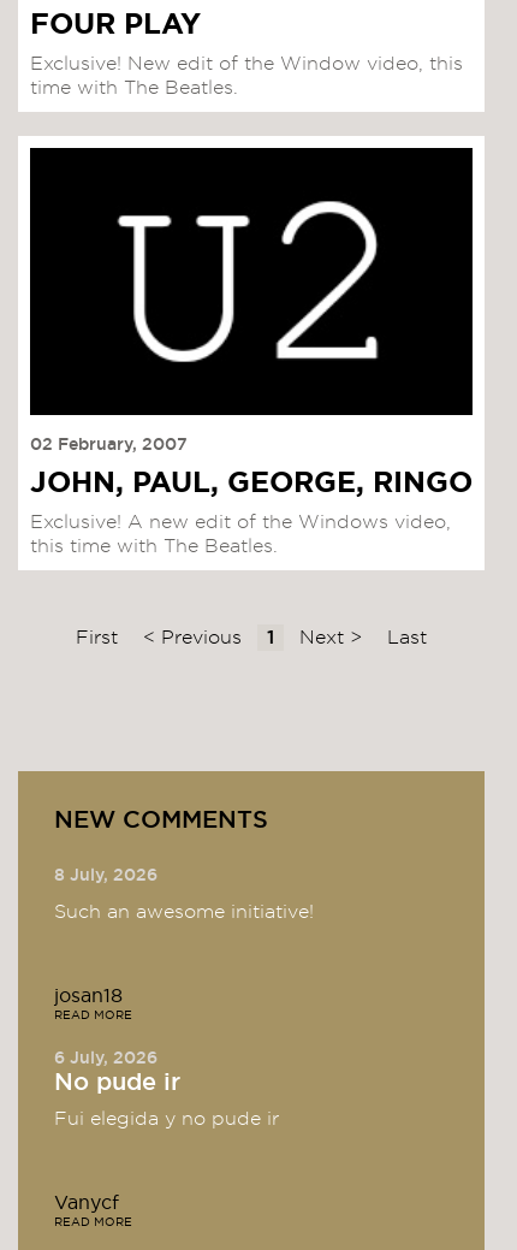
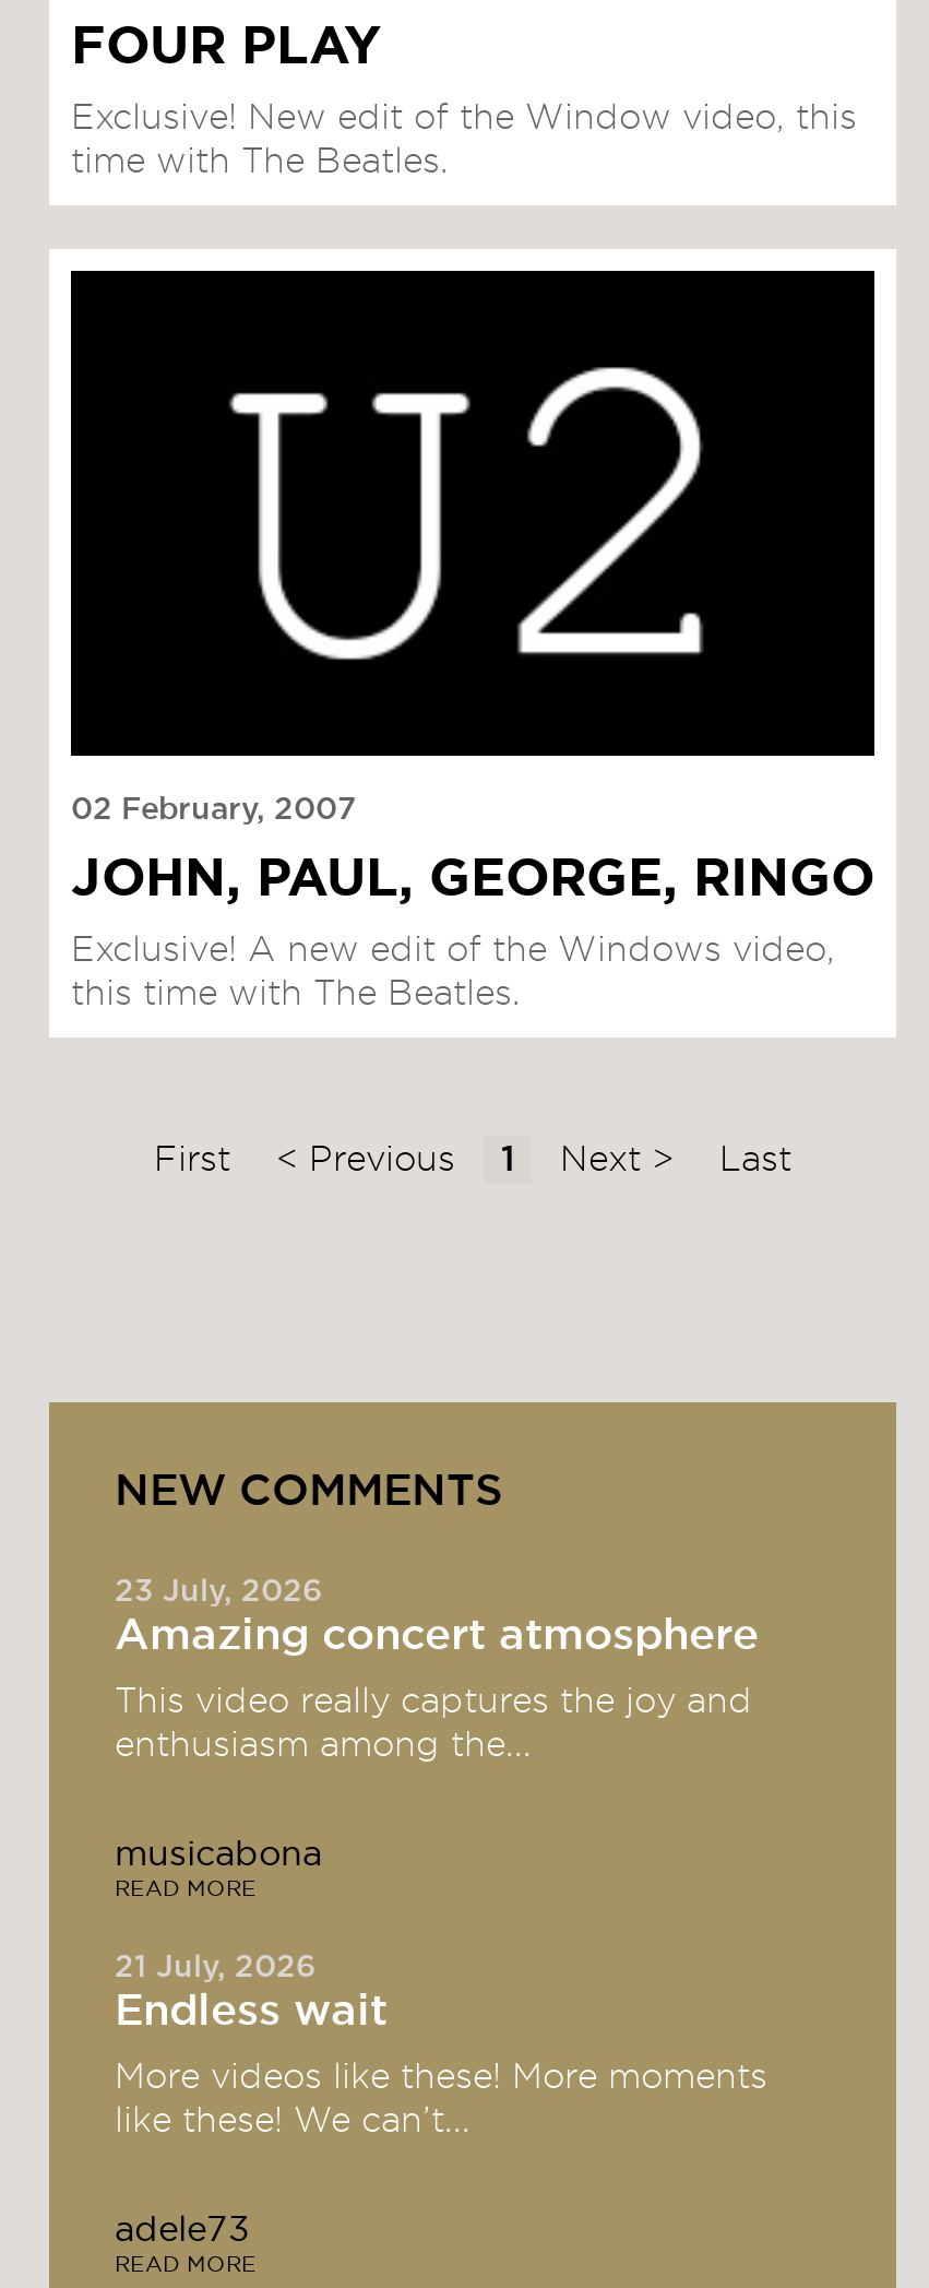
- 8 July, 2026
+ 23 July, 2026
+ Amazing concert atmosphere

- Such an awesome initiative!
+ This video really captures the joy and
+ enthusiasm among the...

- josan18
+ musicabona

- 6 July, 2026
- No pude ir
+ 21 July, 2026
+ Endless wait

- Fui elegida y no pude ir
+ More videos like these! More moments
+ like these! We can’t...

- Vanycf
+ adele73
